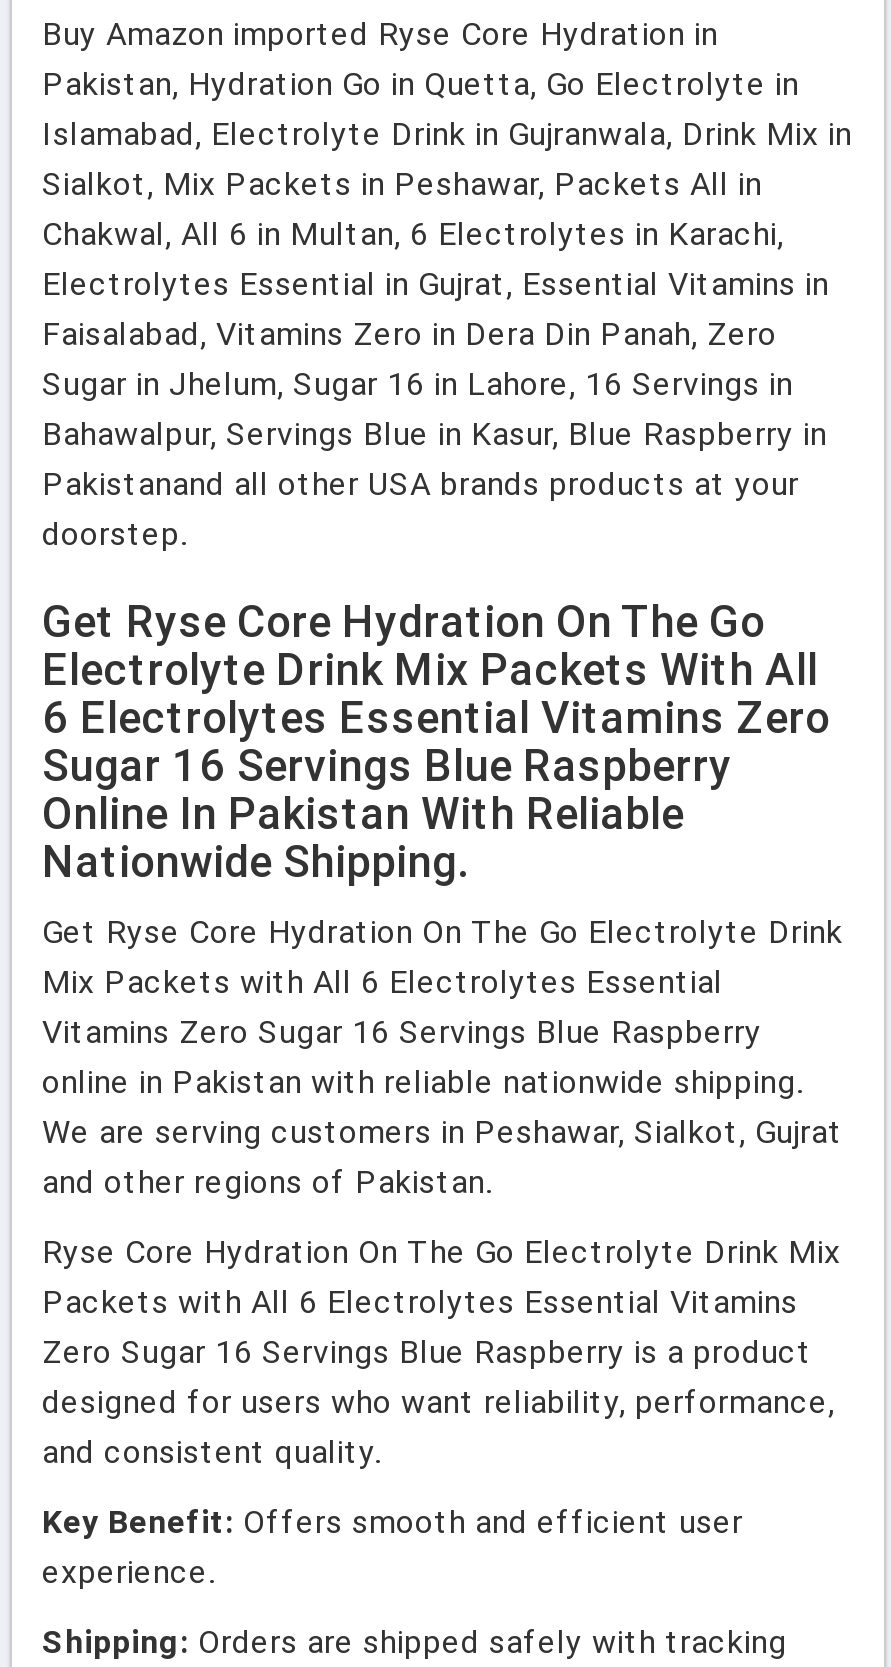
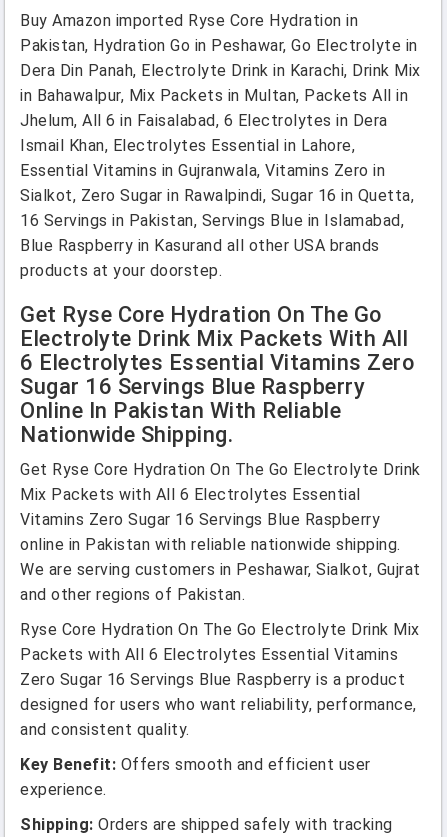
- Pakistan, Hydration Go in Quetta, Go Electrolyte in
- Islamabad, Electrolyte Drink in Gujranwala, Drink Mix in
- Sialkot, Mix Packets in Peshawar, Packets All in
- Chakwal, All 6 in Multan, 6 Electrolytes in Karachi,
- Electrolytes Essential in Gujrat, Essential Vitamins in
- Faisalabad, Vitamins Zero in Dera Din Panah, Zero
- Sugar in Jhelum, Sugar 16 in Lahore, 16 Servings in
- Bahawalpur, Servings Blue in Kasur, Blue Raspberry in
- Pakistanand all other USA brands products at your
- doorstep.
+ Pakistan, Hydration Go in Peshawar, Go Electrolyte in
+ Dera Din Panah, Electrolyte Drink in Karachi, Drink Mix
+ in Bahawalpur, Mix Packets in Multan, Packets All in
+ Jhelum, All 6 in Faisalabad, 6 Electrolytes in Dera
+ Ismail Khan, Electrolytes Essential in Lahore,
+ Essential Vitamins in Gujranwala, Vitamins Zero in
+ Sialkot, Zero Sugar in Rawalpindi, Sugar 16 in Quetta,
+ 16 Servings in Pakistan, Servings Blue in Islamabad,
+ Blue Raspberry in Kasurand all other USA brands
+ products at your doorstep.
